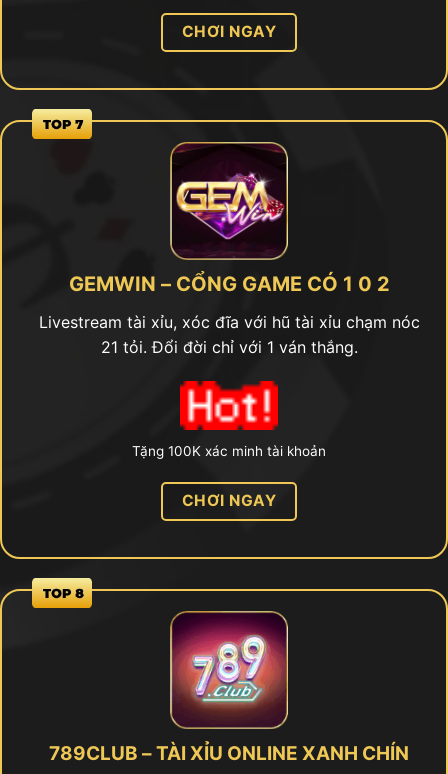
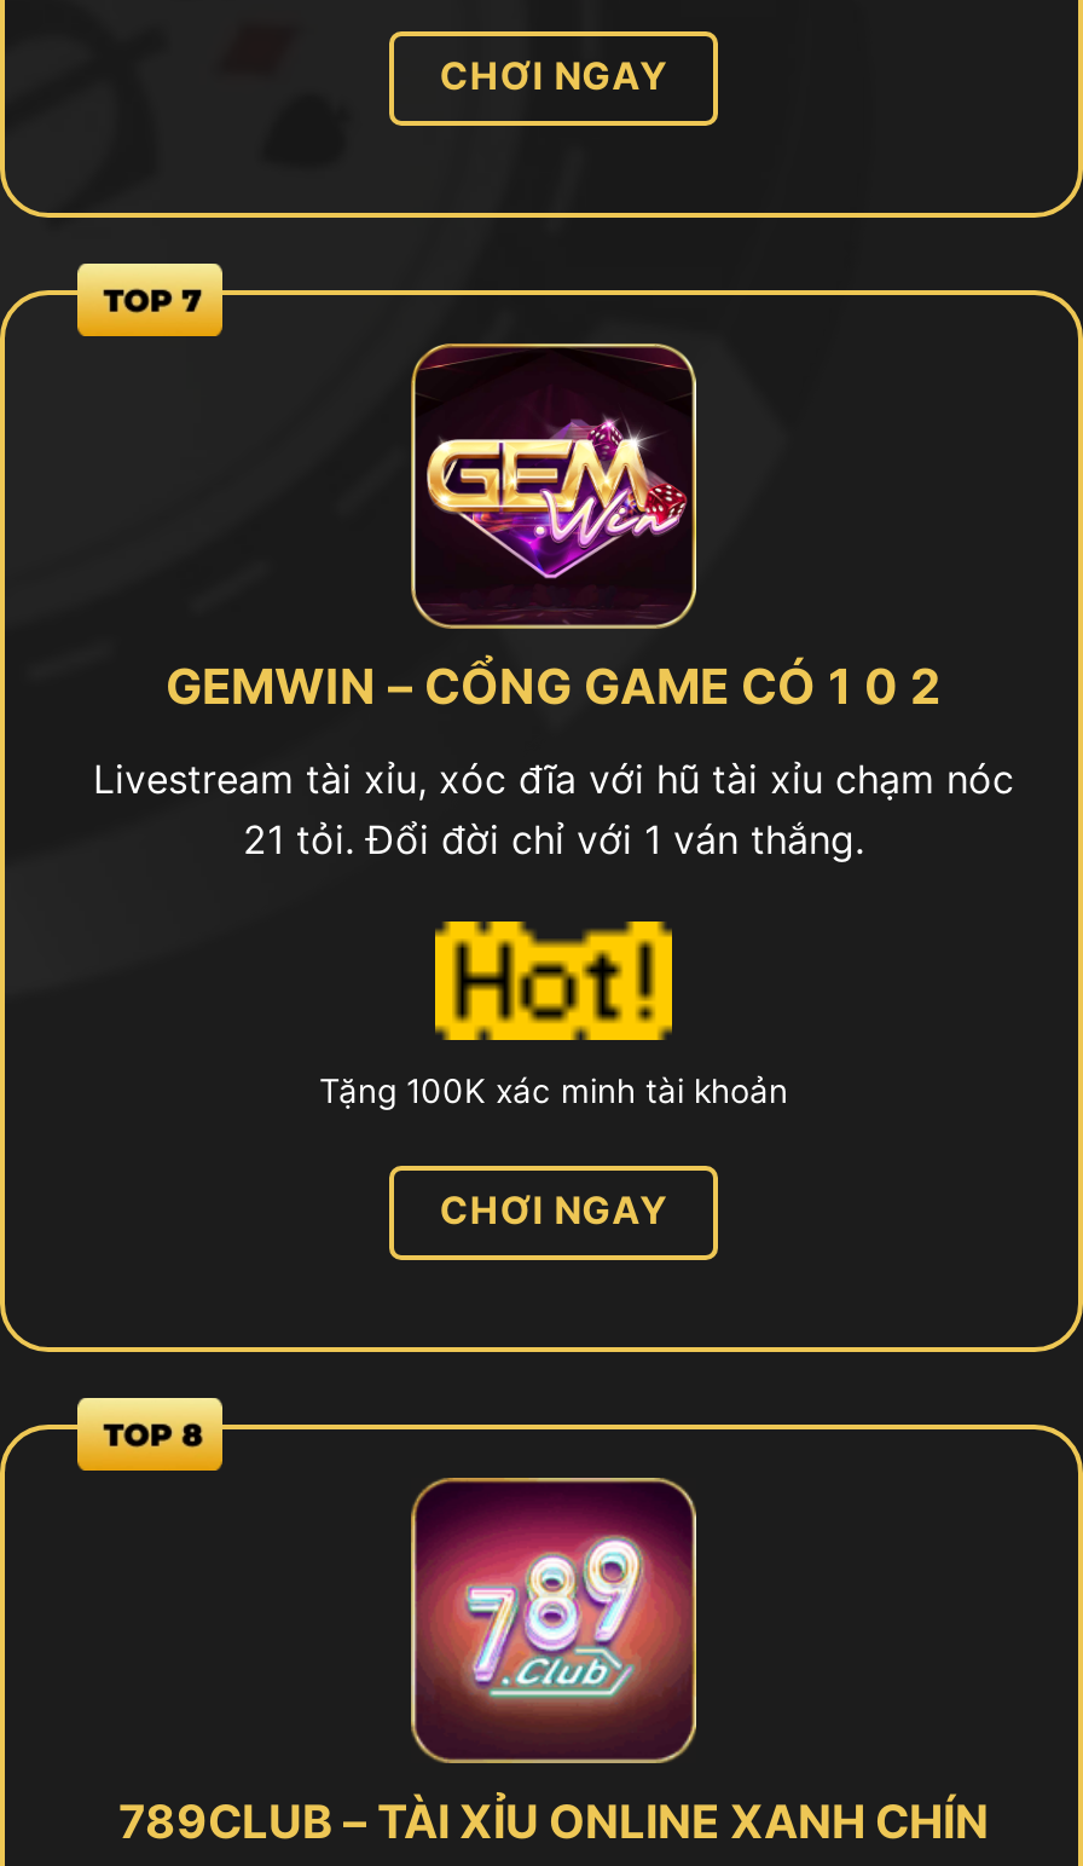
- [image]
+ [image]
